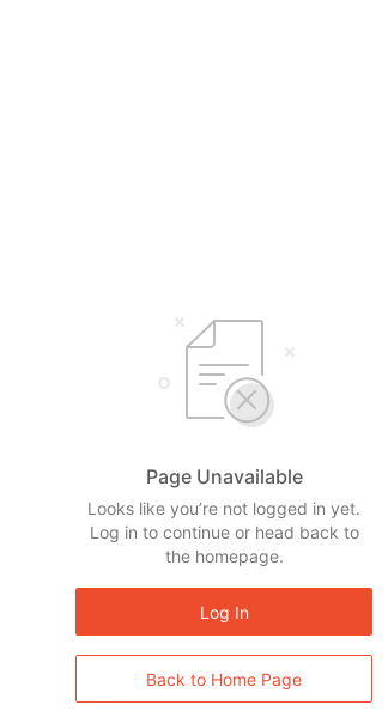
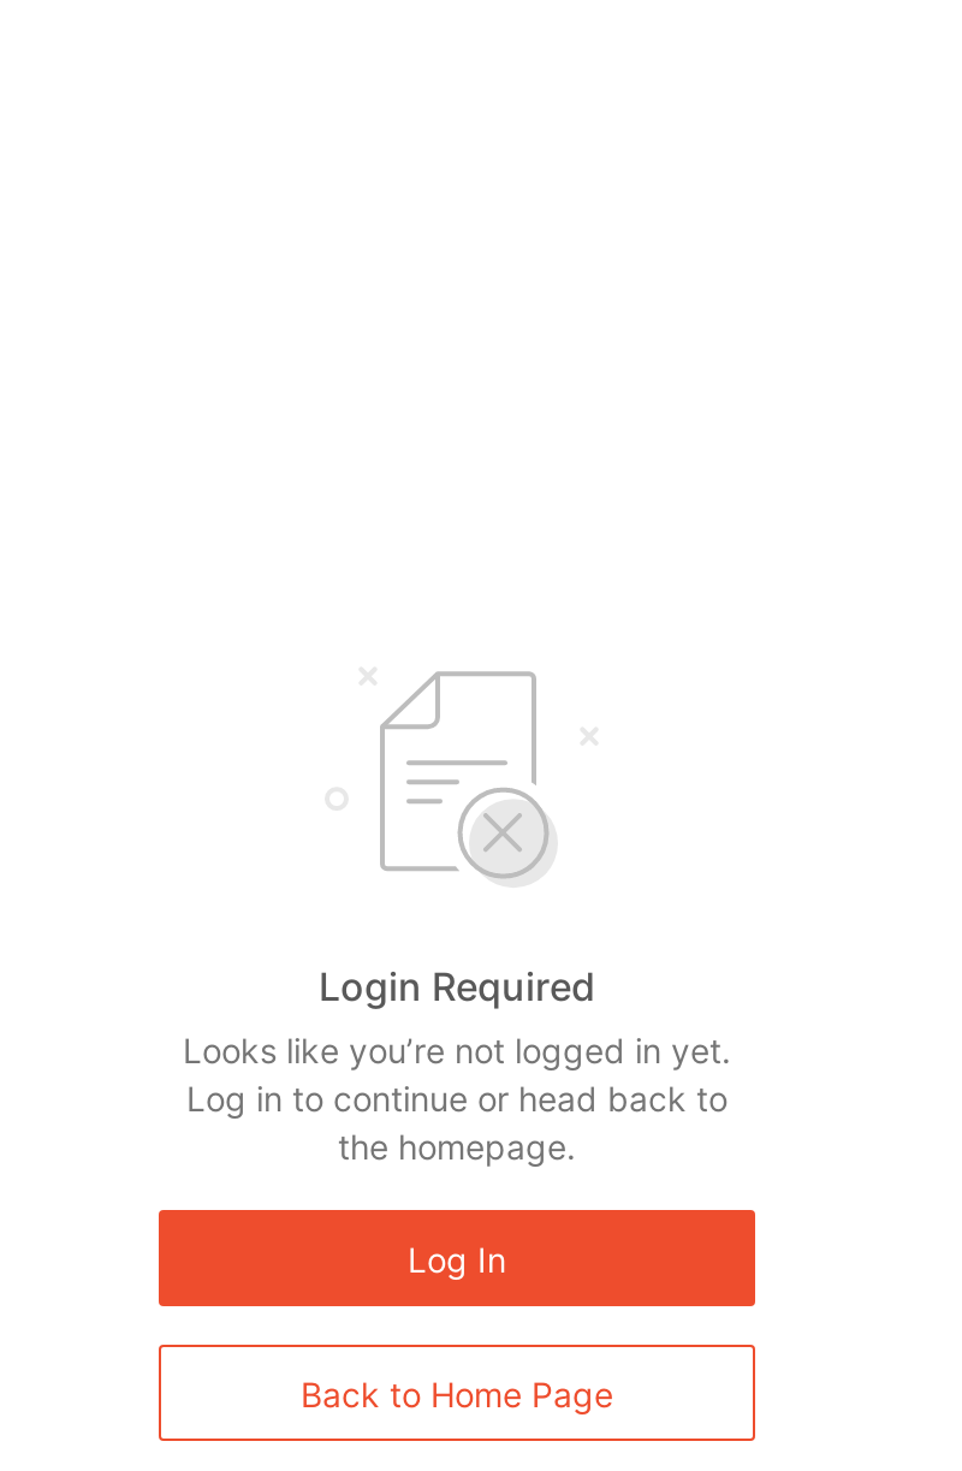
- Page Unavailable
+ Login Required
